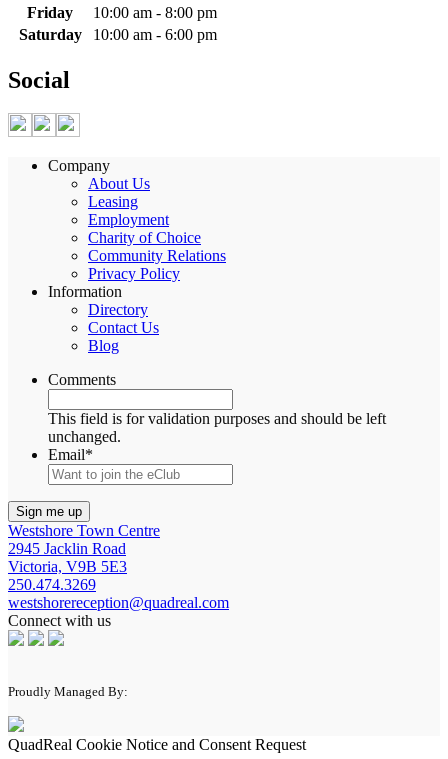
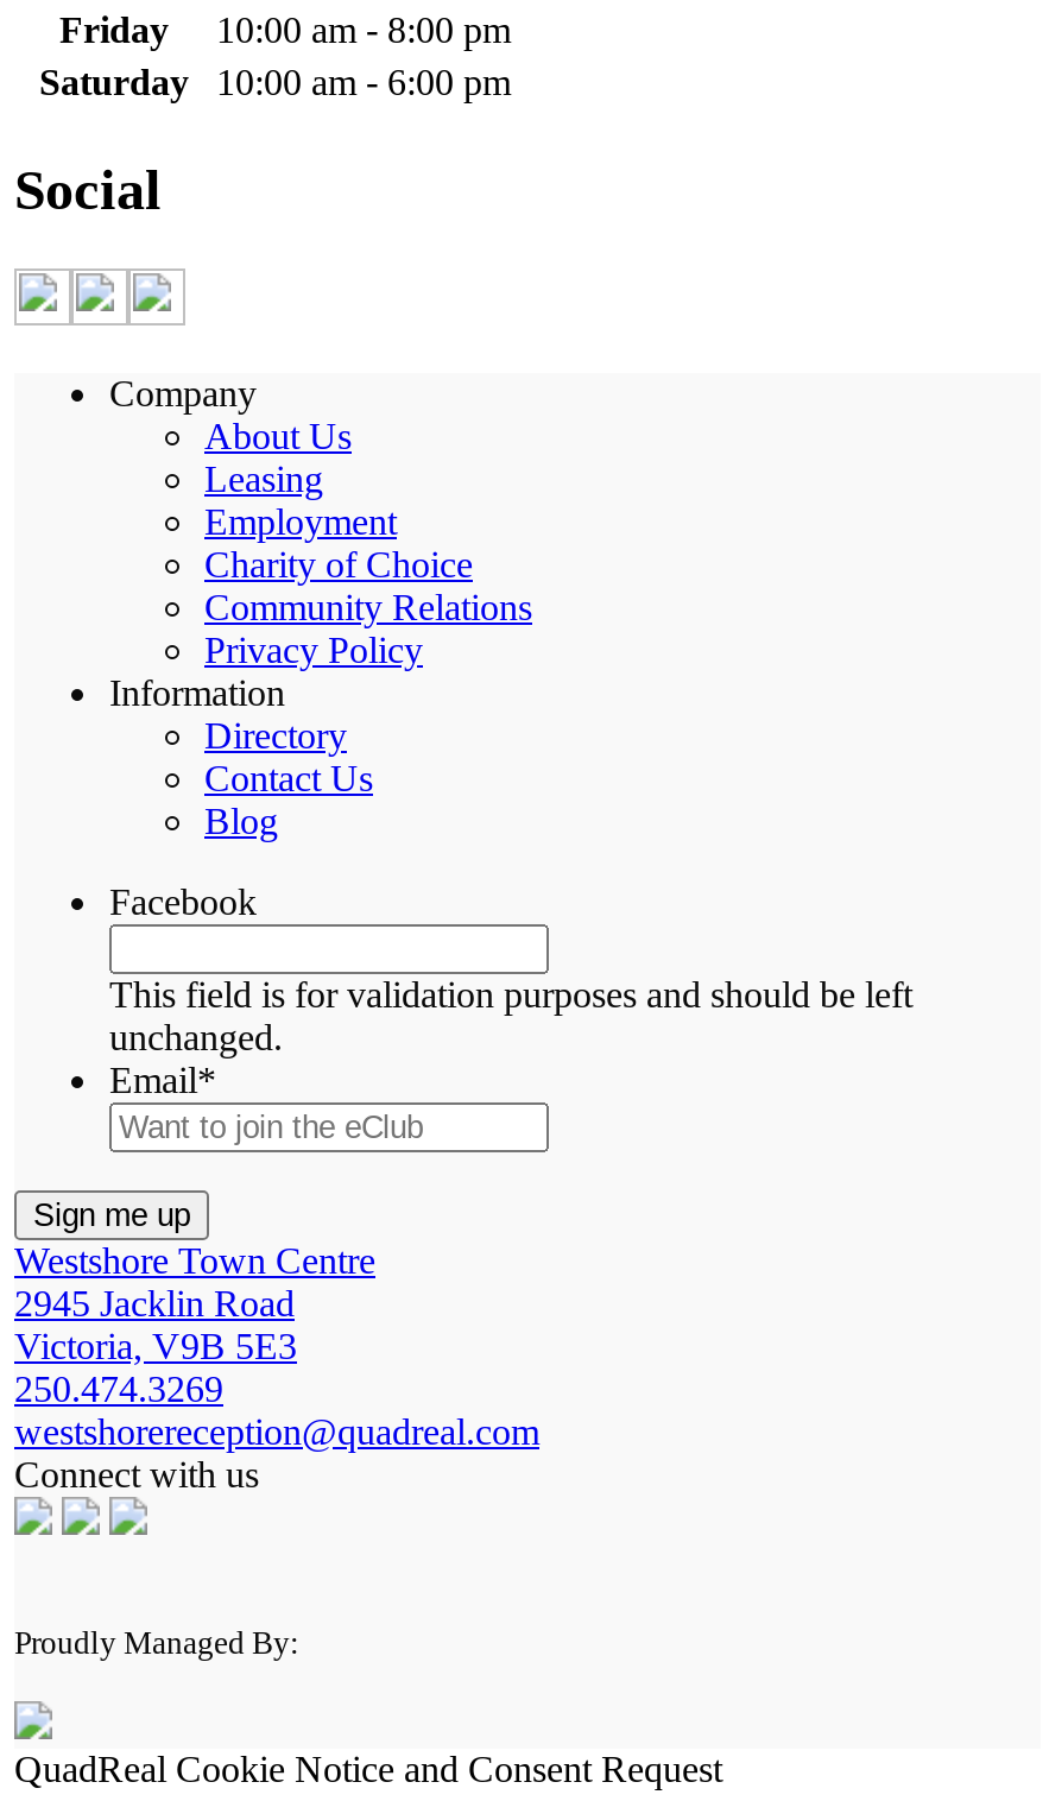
- Comments
+ Facebook
